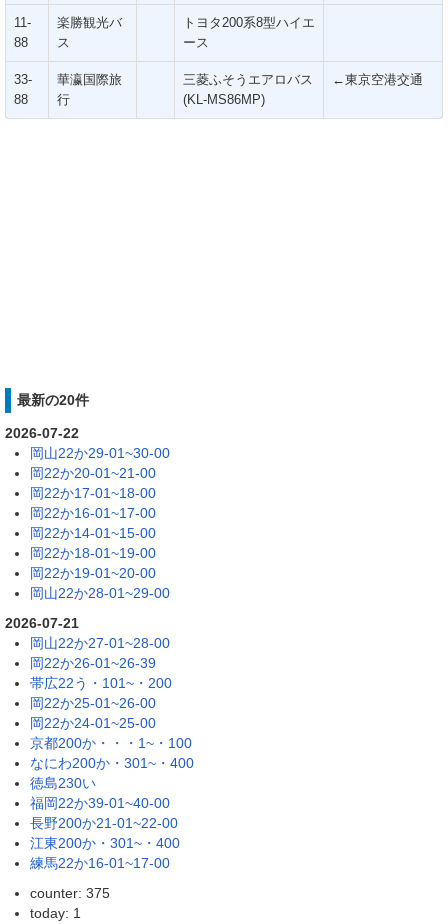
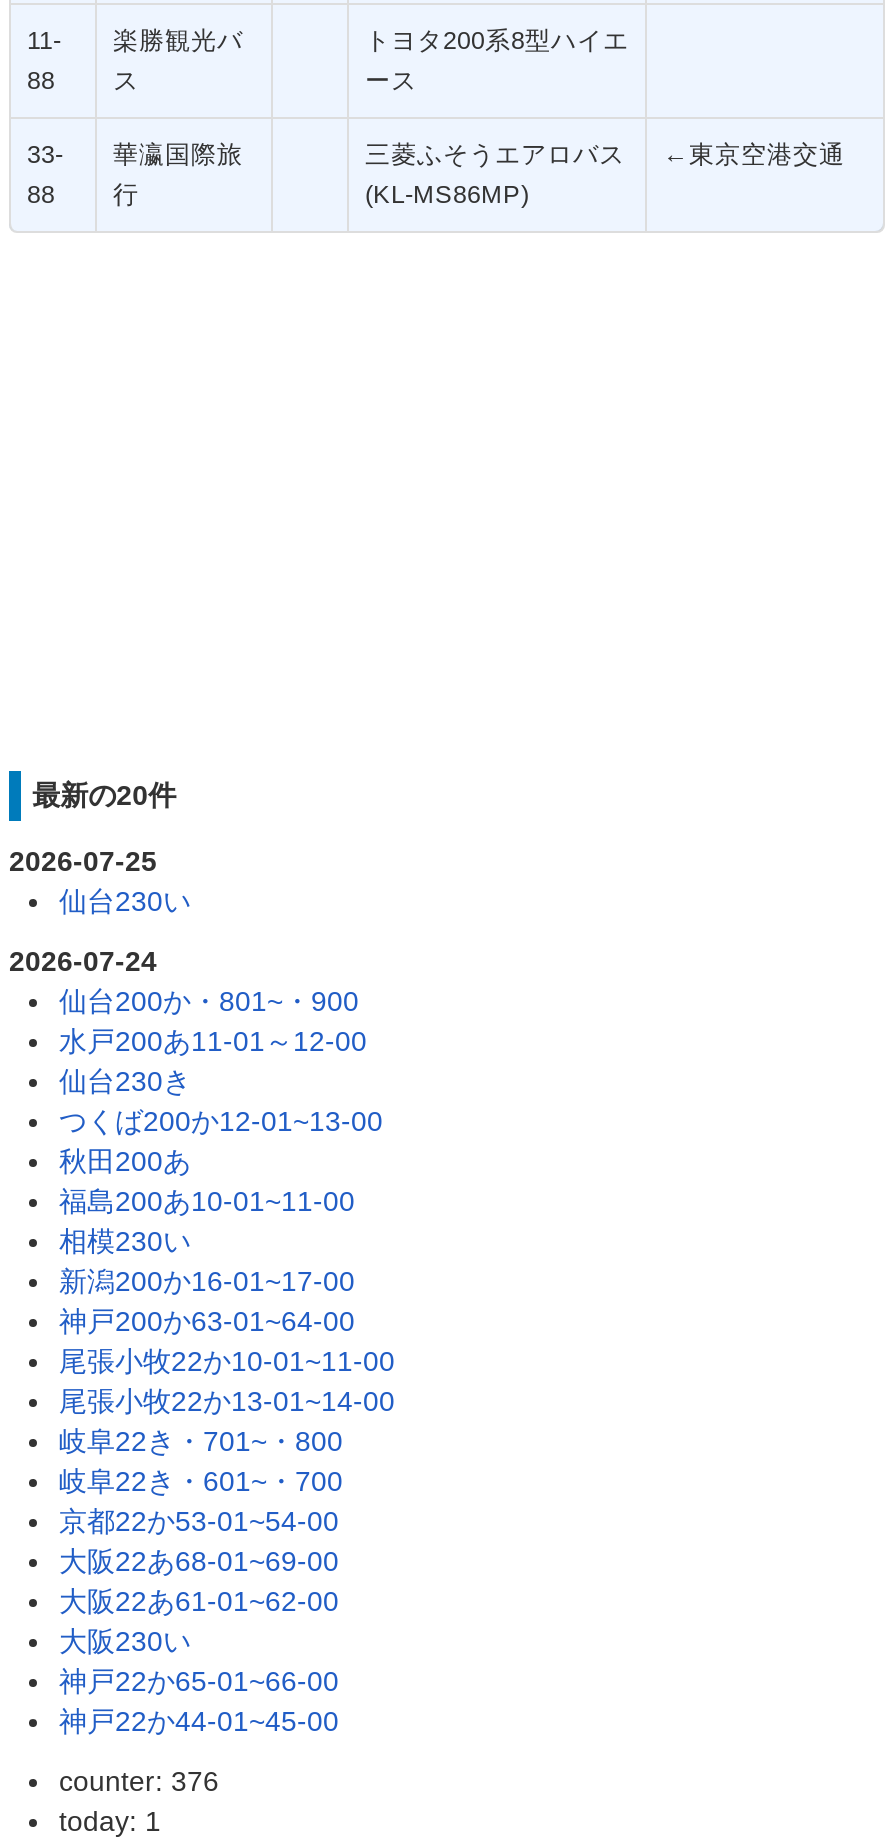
- 2026-07-22
- 岡山22か29-01~30-00
- 岡22か20-01~21-00
- 岡22か17-01~18-00
- 岡22か16-01~17-00
- 岡22か14-01~15-00
- 岡22か18-01~19-00
- 岡22か19-01~20-00
- 岡山22か28-01~29-00
+ 2026-07-25
+ 仙台230い

- 2026-07-21
- 岡山22か27-01~28-00
- 岡22か26-01~26-39
- 帯広22う・101~・200
- 岡22か25-01~26-00
- 岡22か24-01~25-00
- 京都200か・・・1~・100
- なにわ200か・301~・400
- 徳島230い
- 福岡22か39-01~40-00
- 長野200か21-01~22-00
- 江東200か・301~・400
- 練馬22か16-01~17-00
+ 2026-07-24
+ 仙台200か・801~・900
+ 水戸200あ11-01～12-00
+ 仙台230き
+ つくば200か12-01~13-00
+ 秋田200あ
+ 福島200あ10-01~11-00
+ 相模230い
+ 新潟200か16-01~17-00
+ 神戸200か63-01~64-00
+ 尾張小牧22か10-01~11-00
+ 尾張小牧22か13-01~14-00
+ 岐阜22き・701~・800
+ 岐阜22き・601~・700
+ 京都22か53-01~54-00
+ 大阪22あ68-01~69-00
+ 大阪22あ61-01~62-00
+ 大阪230い
+ 神戸22か65-01~66-00
+ 神戸22か44-01~45-00

- counter: 375
+ counter: 376
